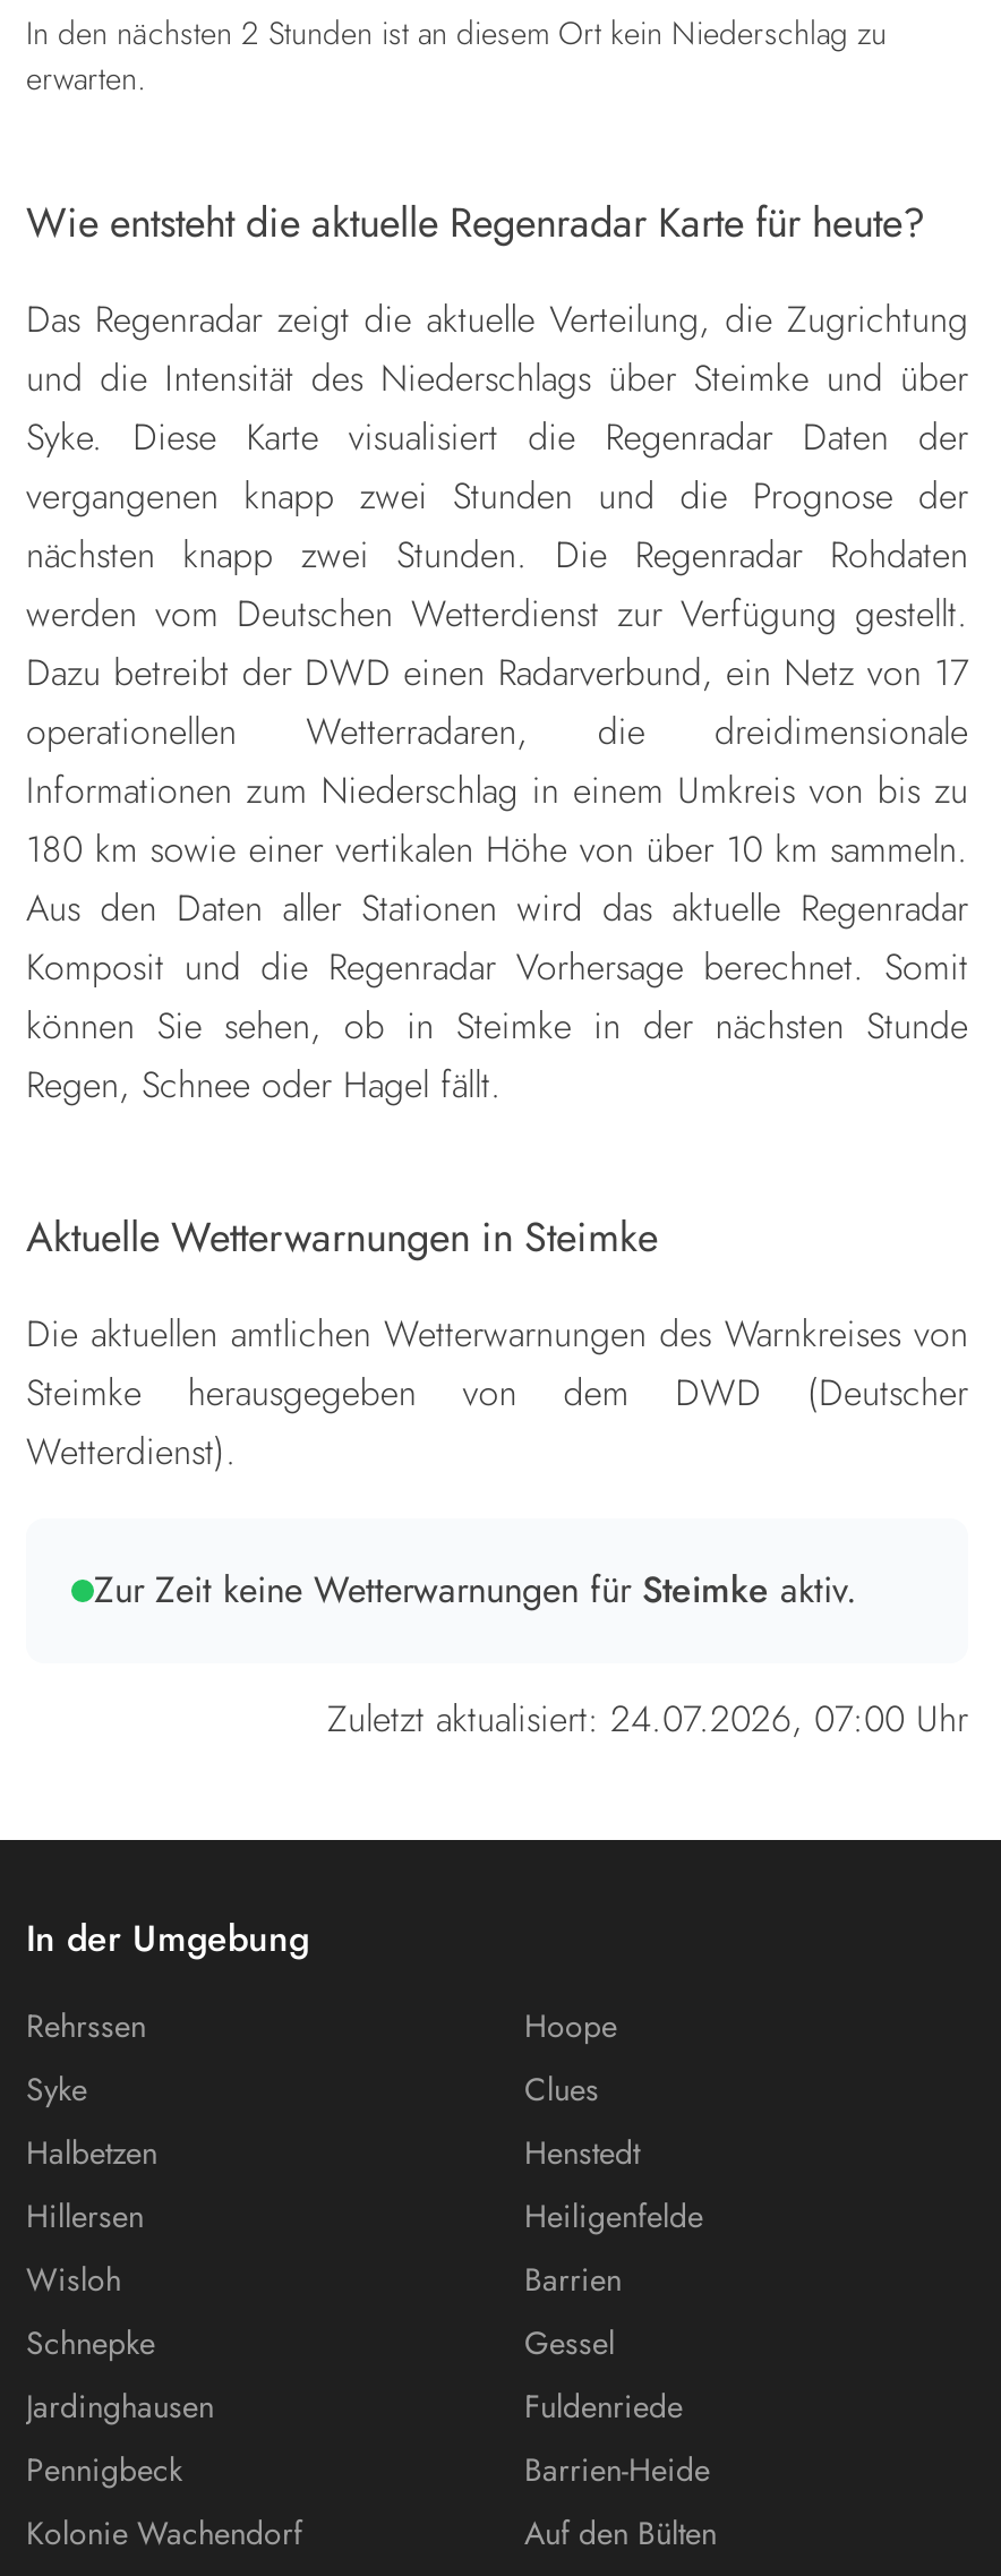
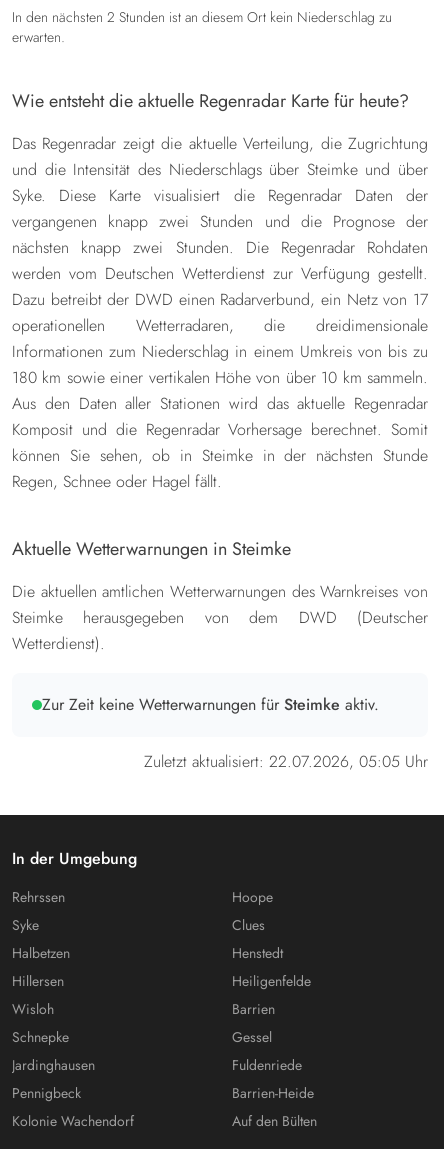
- Zuletzt aktualisiert: 24.07.2026, 07:00 Uhr
+ Zuletzt aktualisiert: 22.07.2026, 05:05 Uhr
